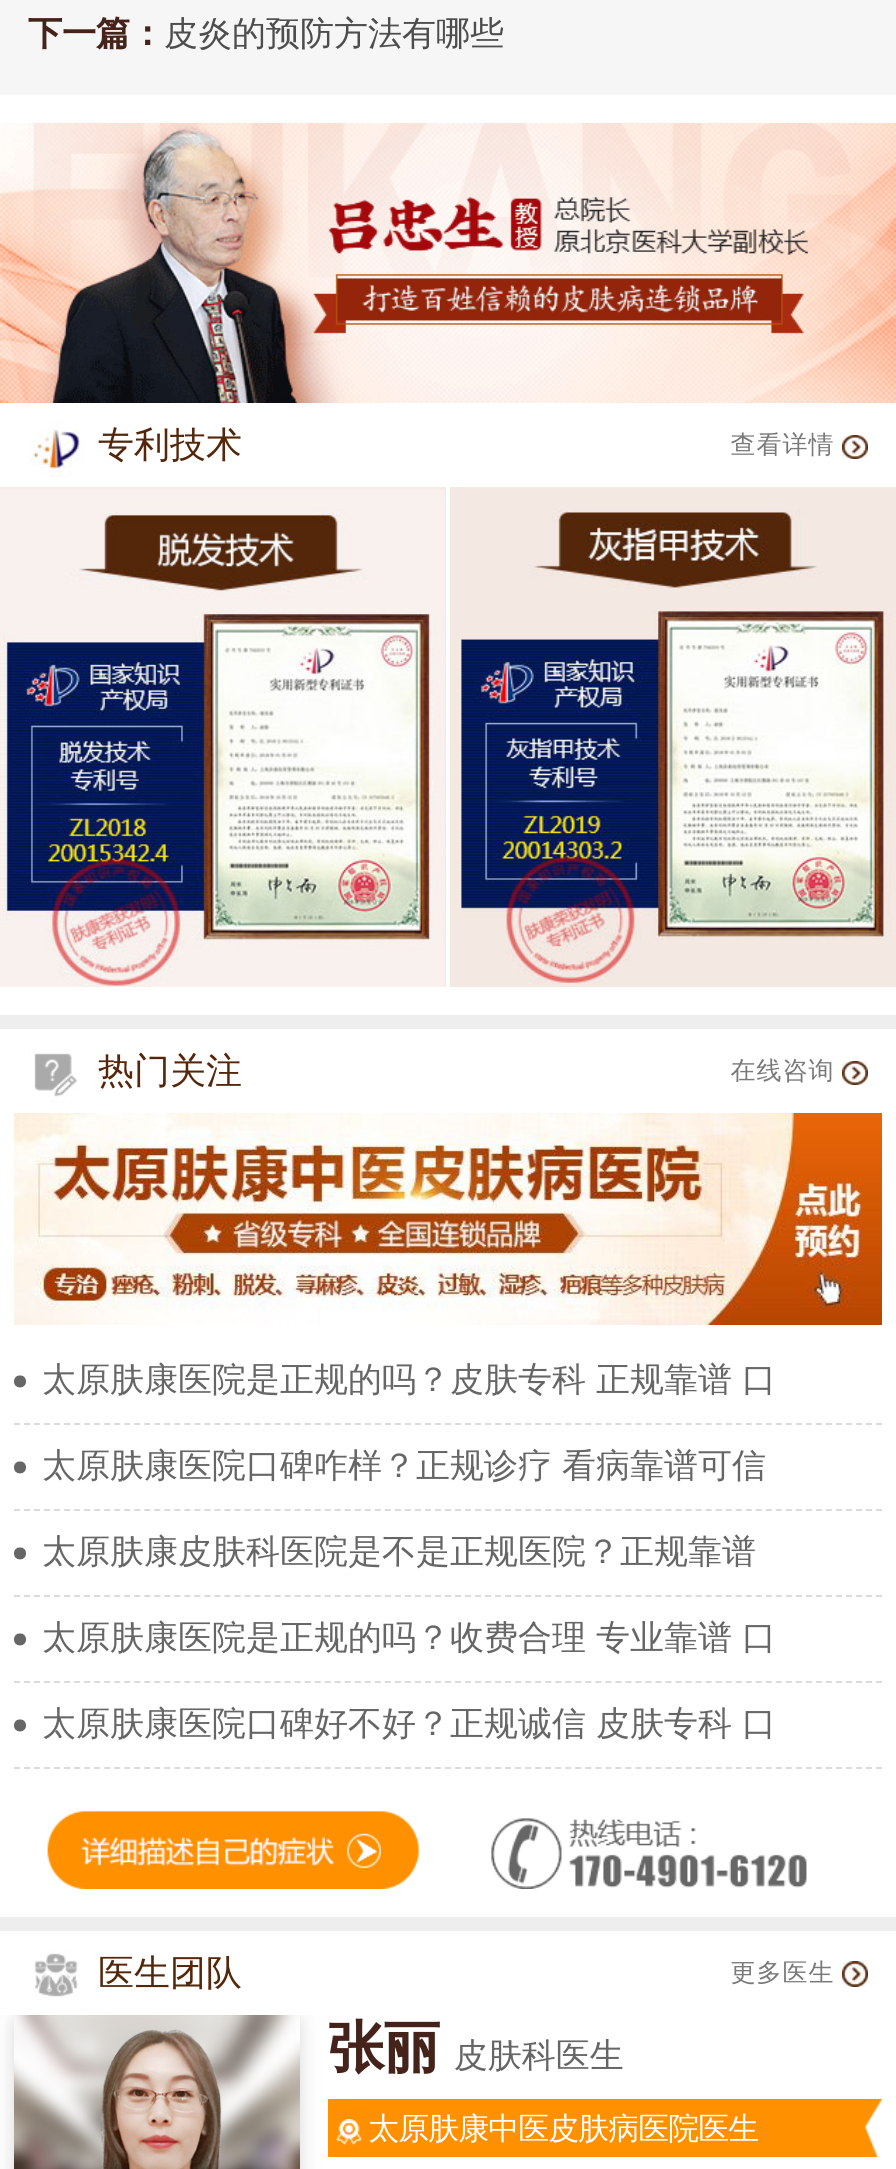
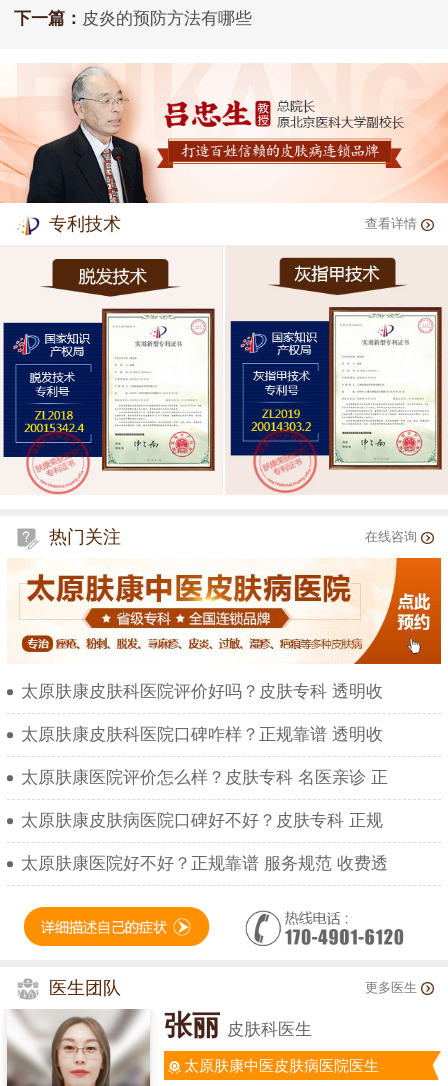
- 太原肤康医院是正规的吗？皮肤专科 正规靠谱 口
+ 太原肤康皮肤科医院评价好吗？皮肤专科 透明收

- 太原肤康医院口碑咋样？正规诊疗 看病靠谱可信
+ 太原肤康皮肤科医院口碑咋样？正规靠谱 透明收

- 太原肤康皮肤科医院是不是正规医院？正规靠谱
+ 太原肤康医院评价怎么样？皮肤专科 名医亲诊 正

- 太原肤康医院是正规的吗？收费合理 专业靠谱 口
+ 太原肤康皮肤病医院口碑好不好？皮肤专科 正规

- 太原肤康医院口碑好不好？正规诚信 皮肤专科 口
+ 太原肤康医院好不好？正规靠谱 服务规范 收费透
